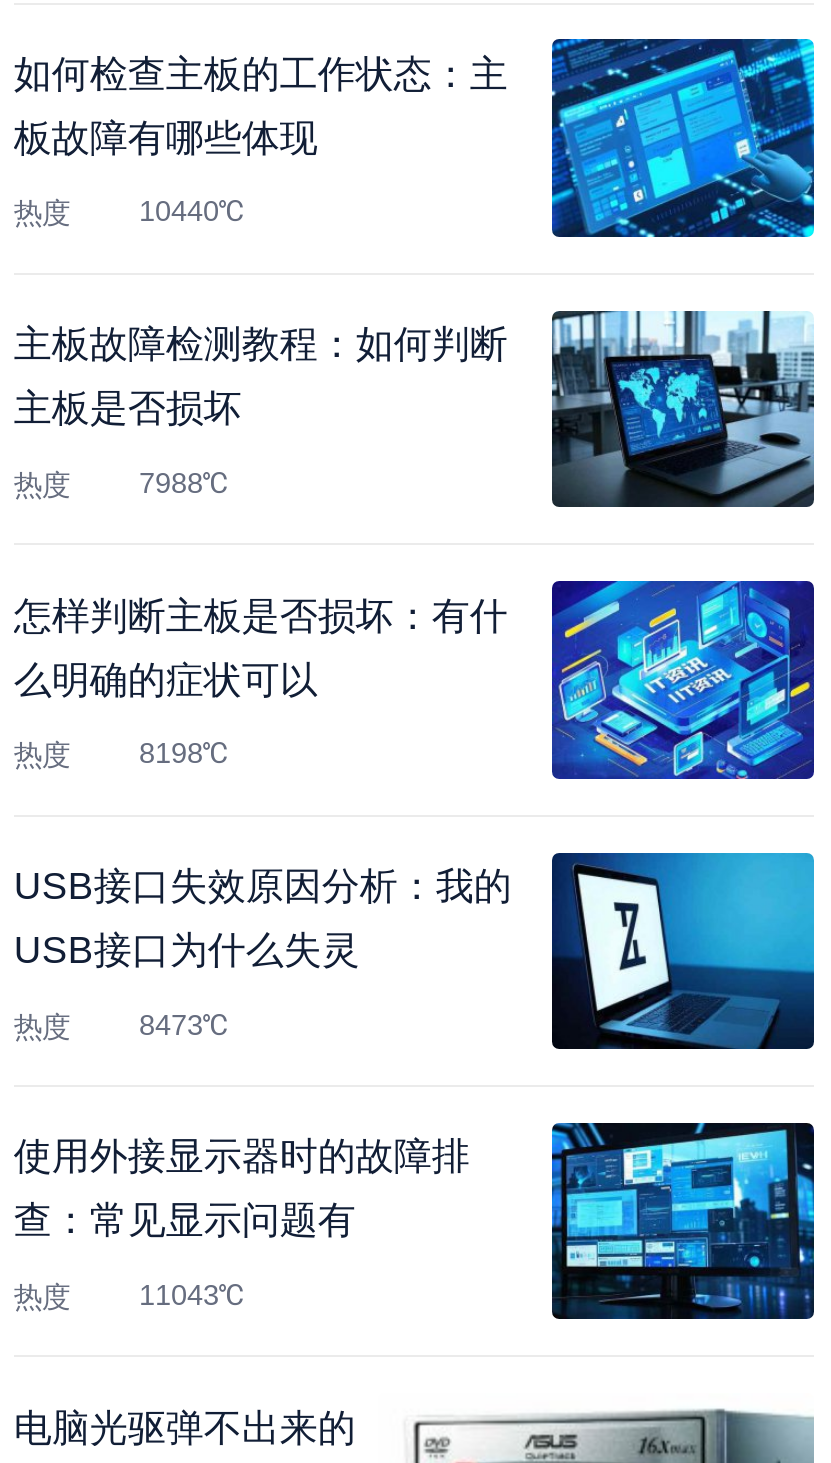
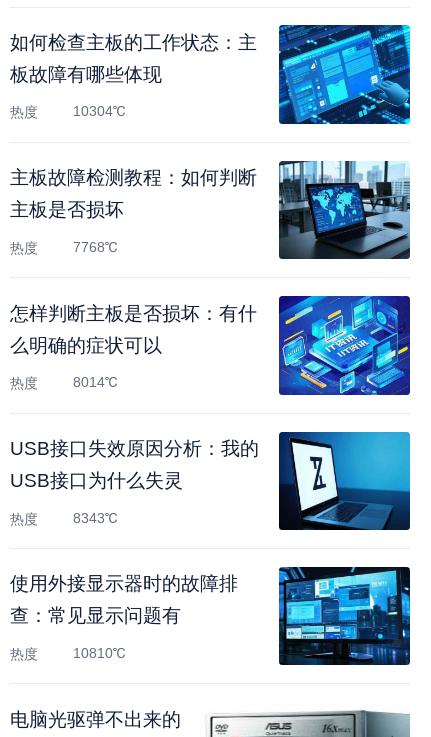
- 10440℃
+ 10304℃

- 7988℃
+ 7768℃

- 8198℃
+ 8014℃

- 8473℃
+ 8343℃

- 11043℃
+ 10810℃
